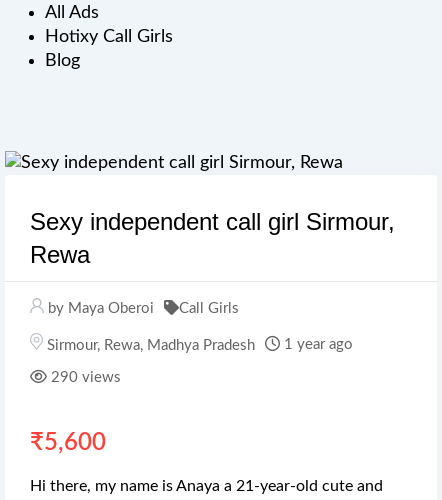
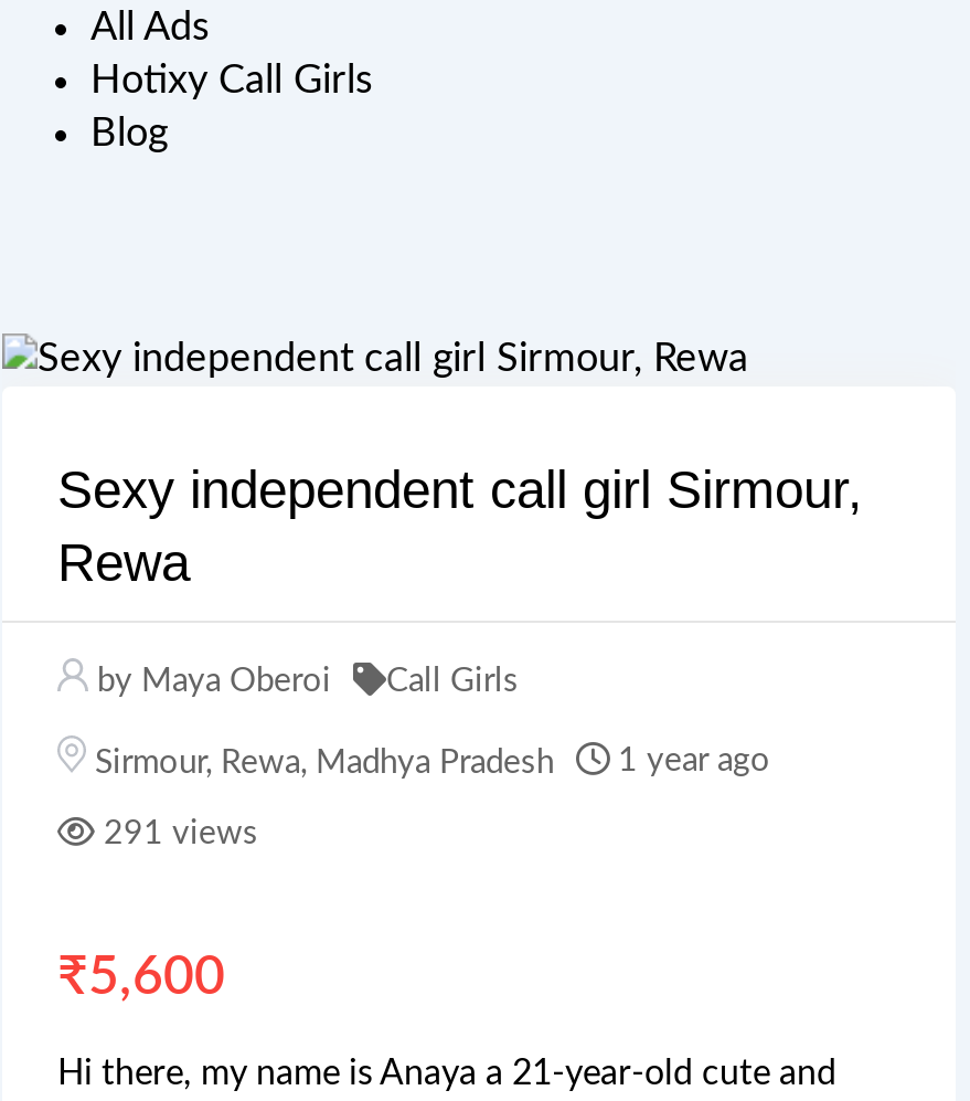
- 290 views
+ 291 views
